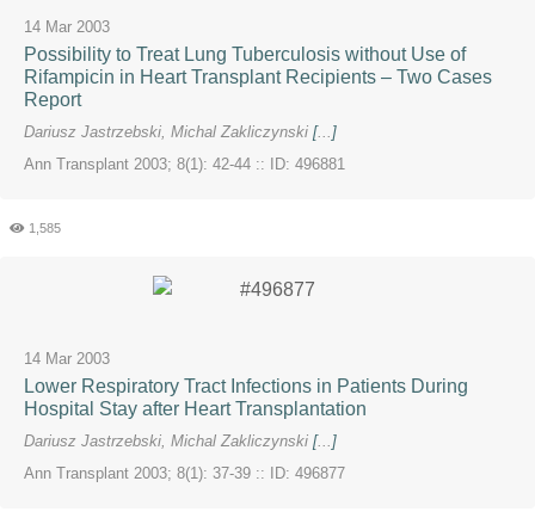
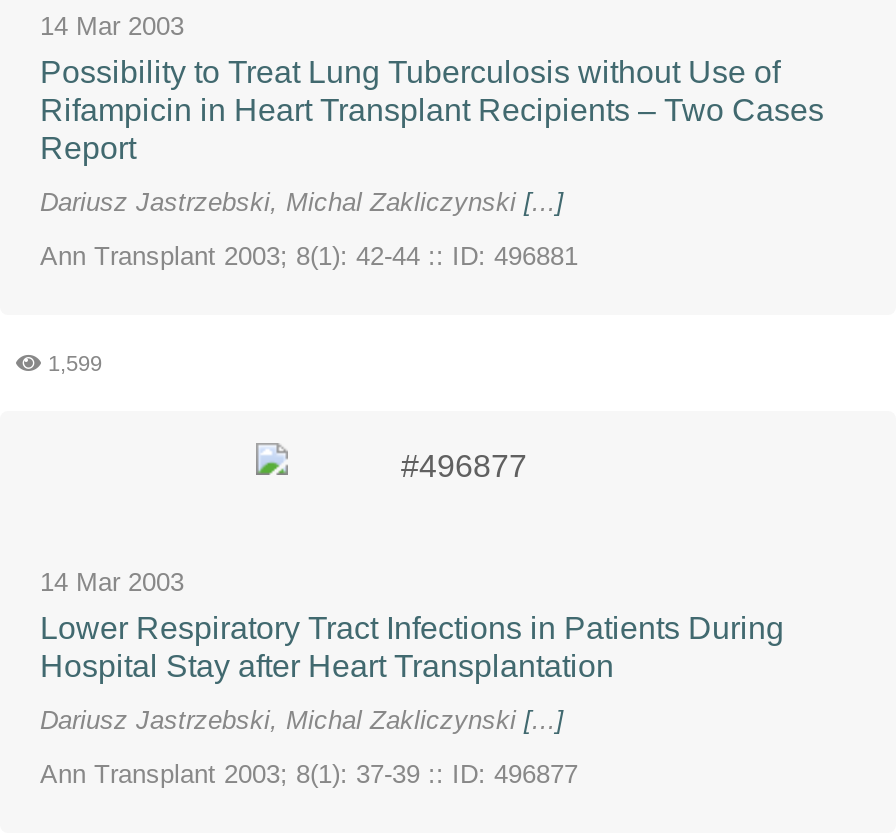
- 1,585
+ 1,599
